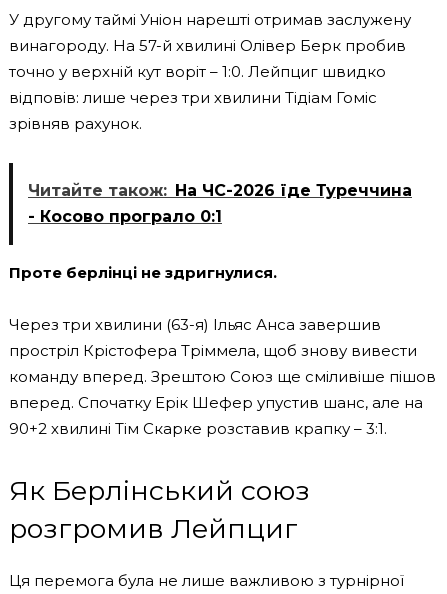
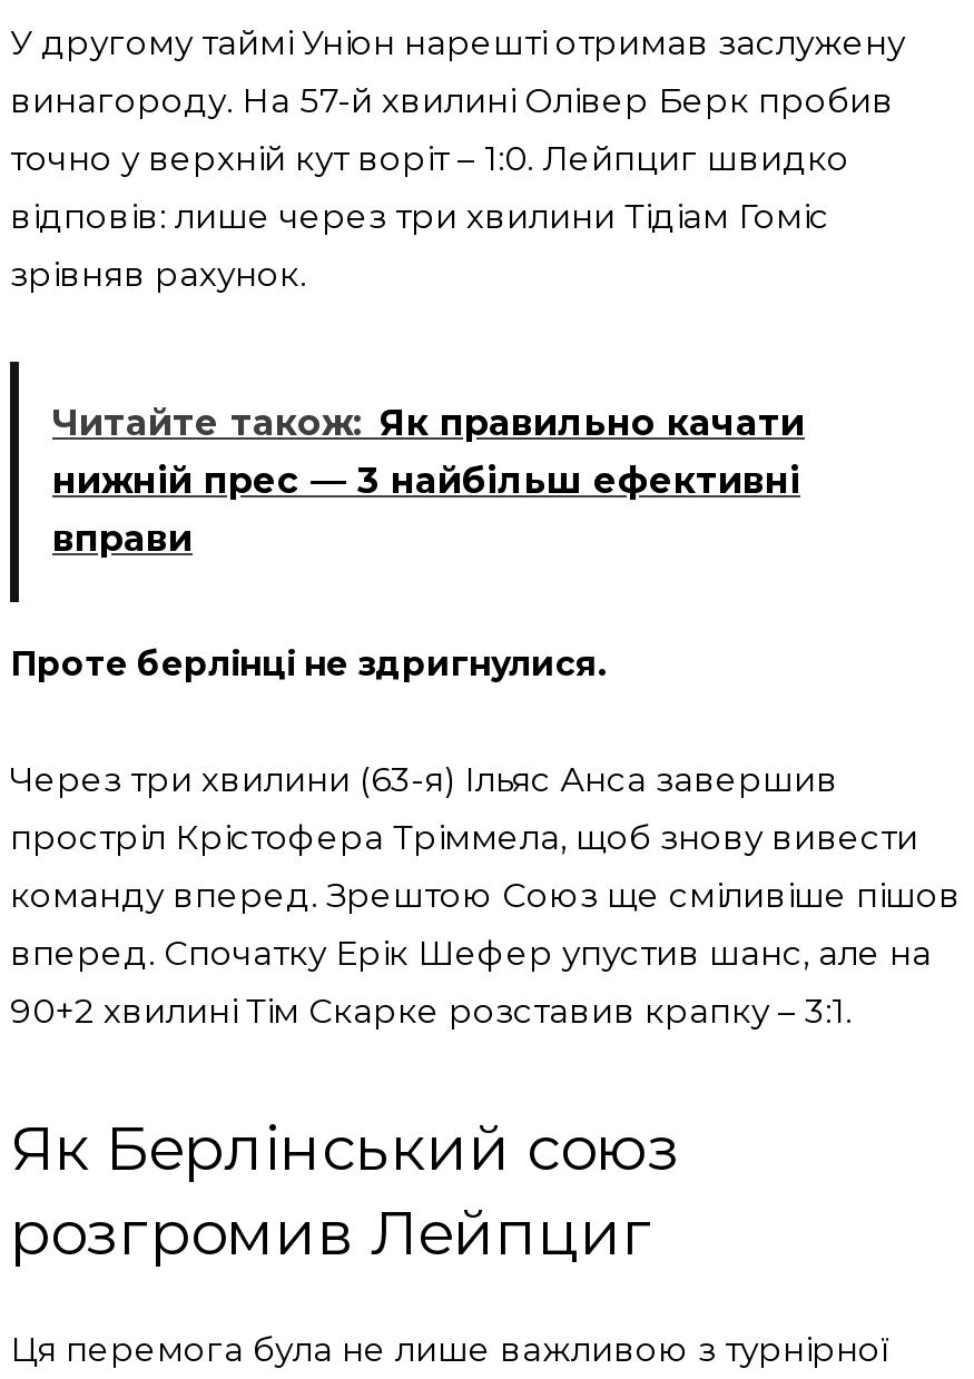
- Читайте також: На ЧС-2026 їде Туреччина
- - Косово програло 0:1
+ Читайте також: Як правильно качати
+ нижній прес — 3 найбільш ефективні
+ вправи
